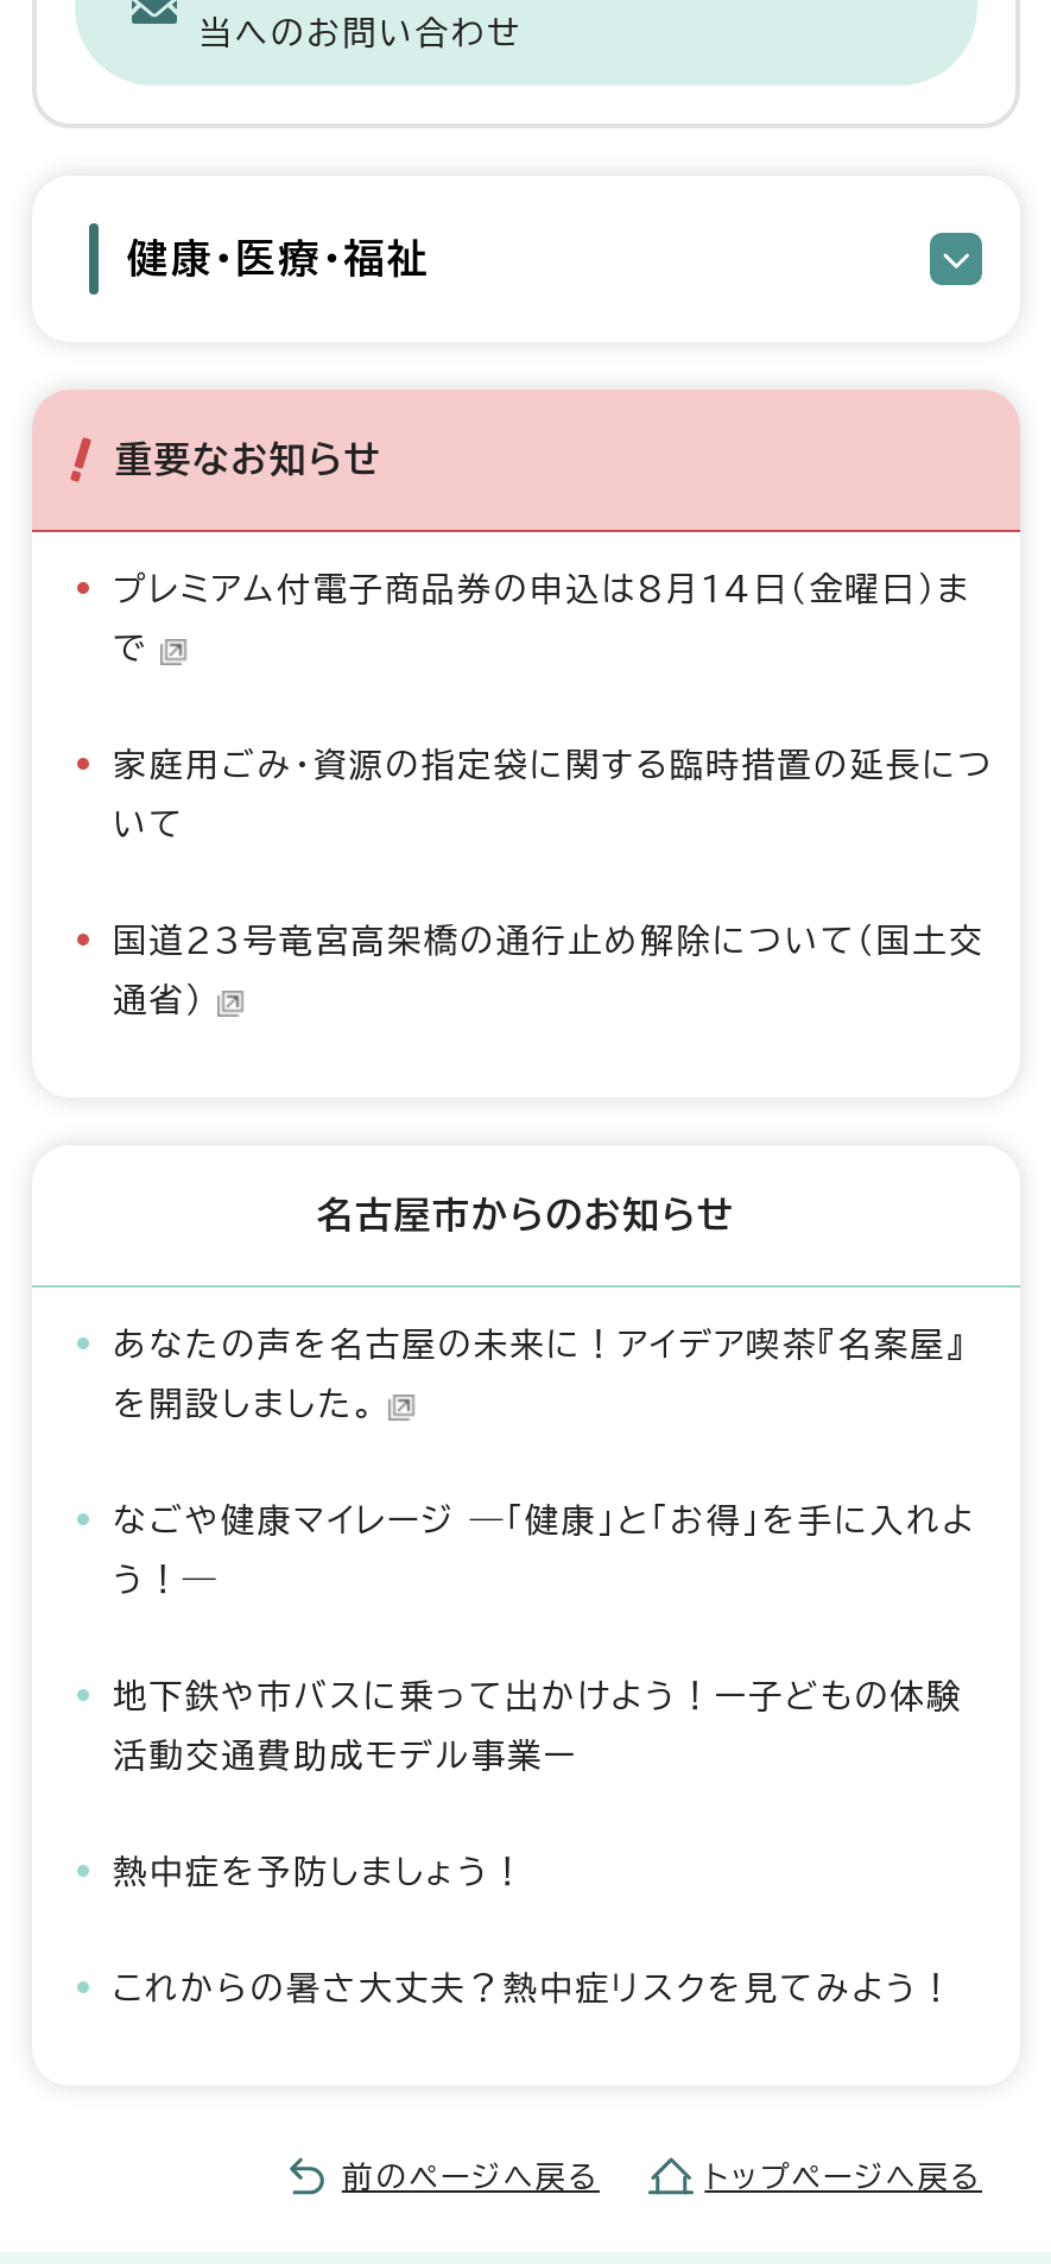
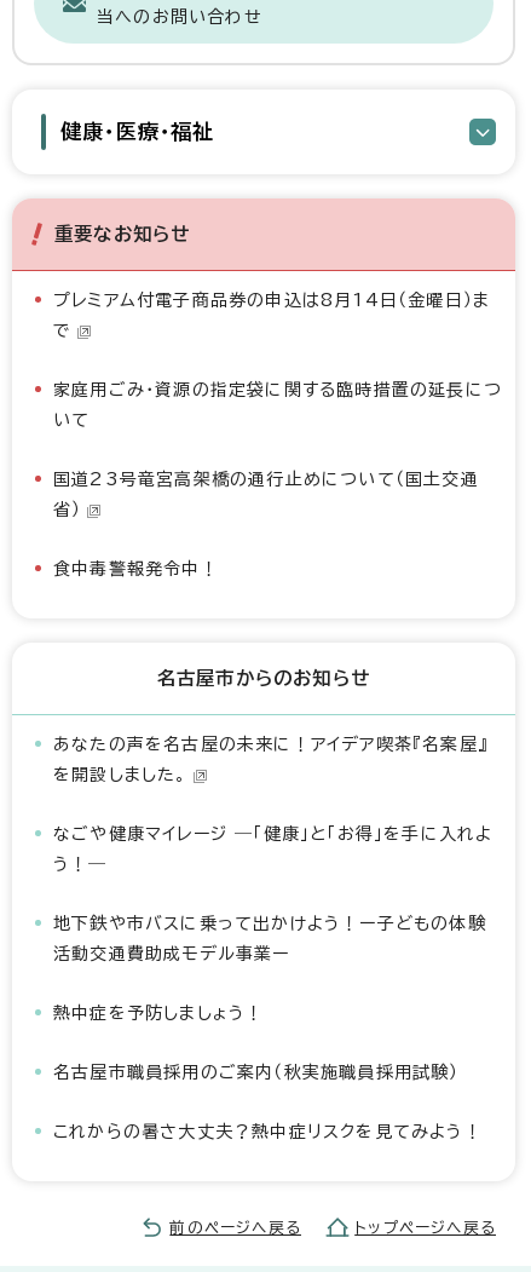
- 国道23号竜宮高架橋の通行止め解除について（国土交
- 通省）
+ 国道23号竜宮高架橋の通行止めについて（国土交通
+ 省）
+ 食中毒警報発令中！

+ 名古屋市職員採用のご案内（秋実施職員採用試験）
